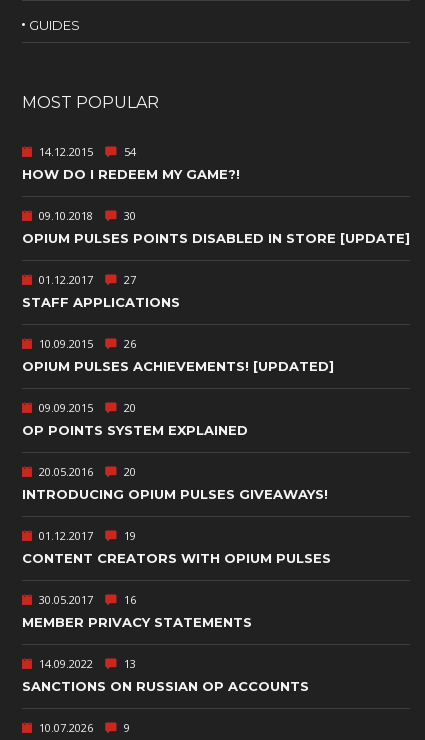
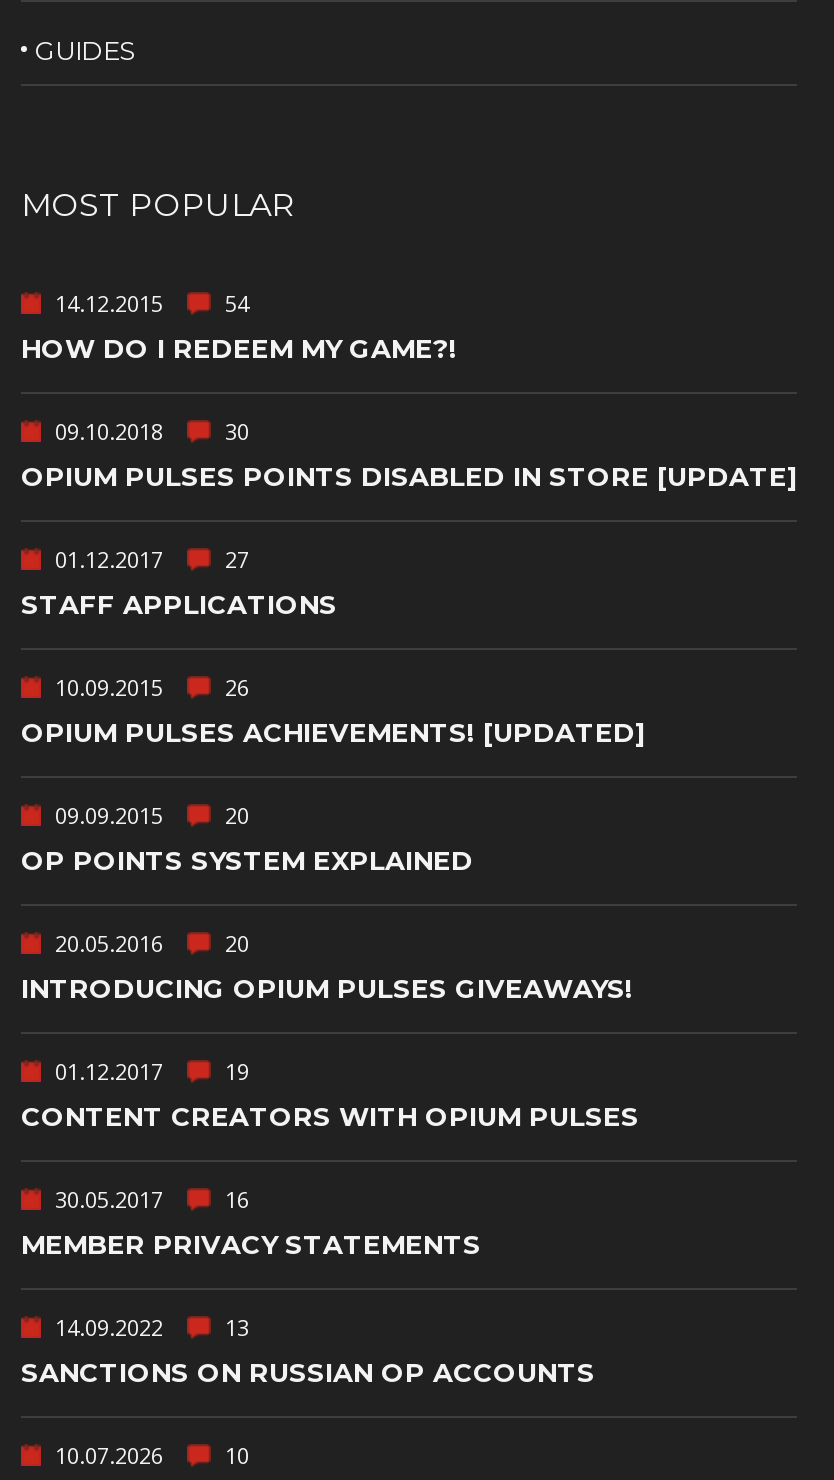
- 9
+ 10
